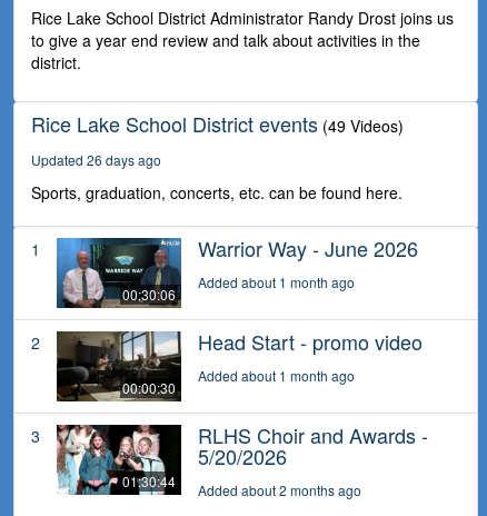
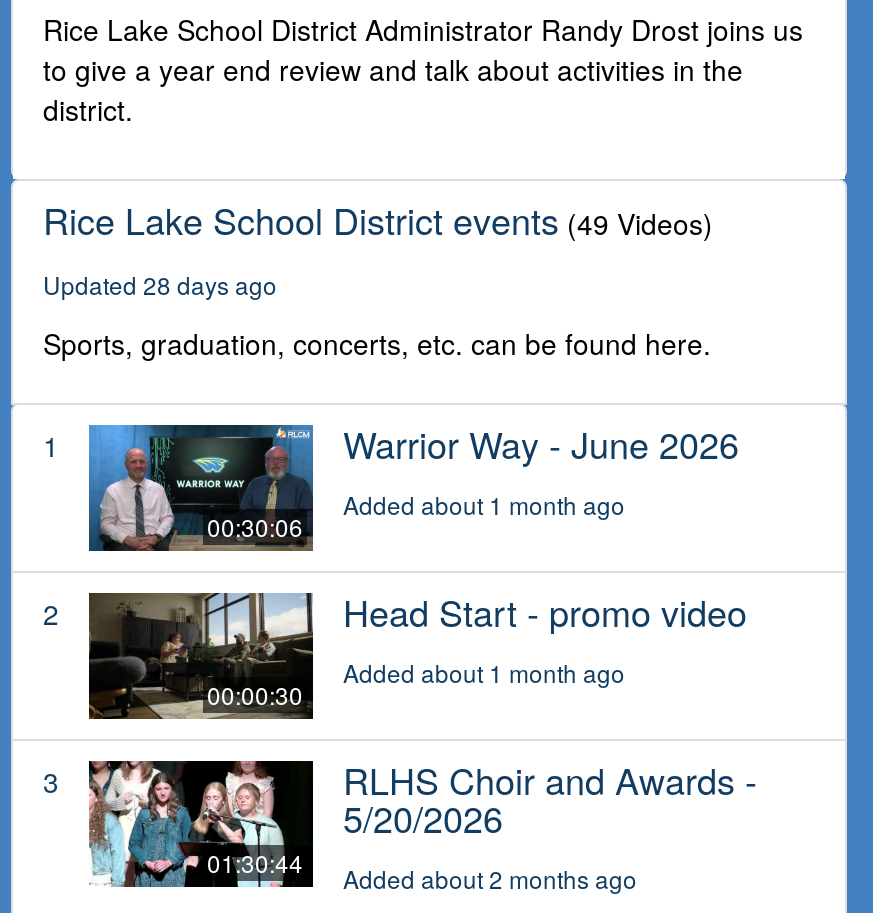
- Updated 26 days ago
+ Updated 28 days ago
